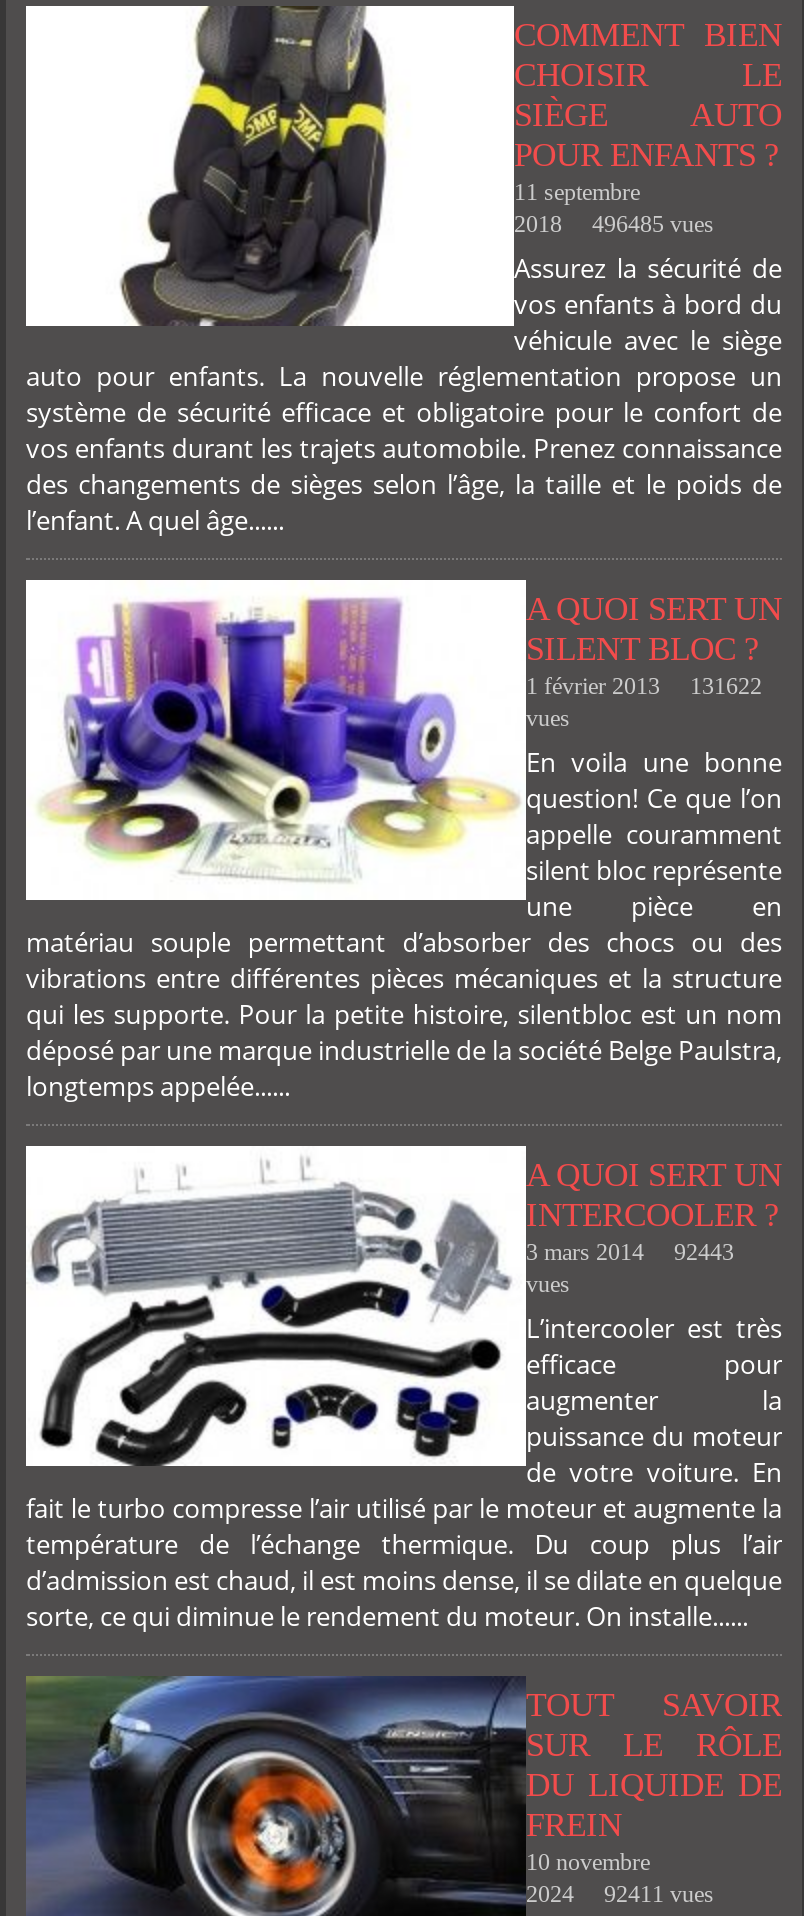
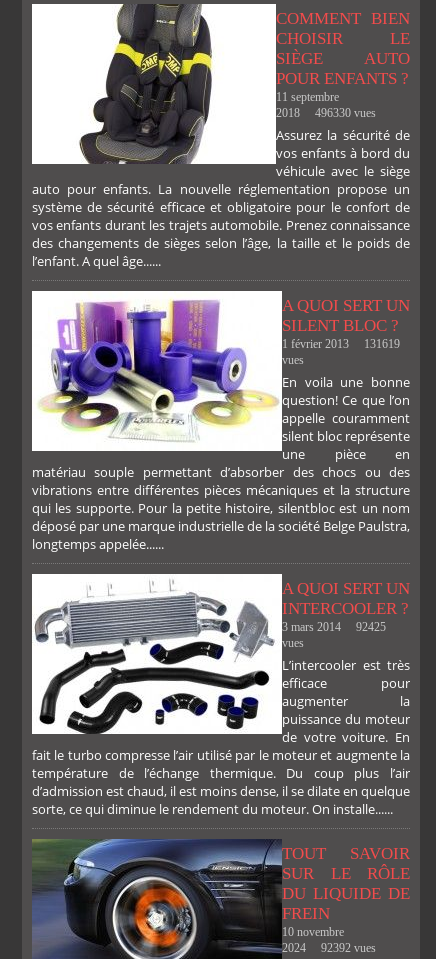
- 2018 496485 vues
+ 2018 496330 vues

- 1 février 2013 131622
+ 1 février 2013 131619

- 3 mars 2014 92443
+ 3 mars 2014 92425

- 2024 92411 vues
+ 2024 92392 vues
